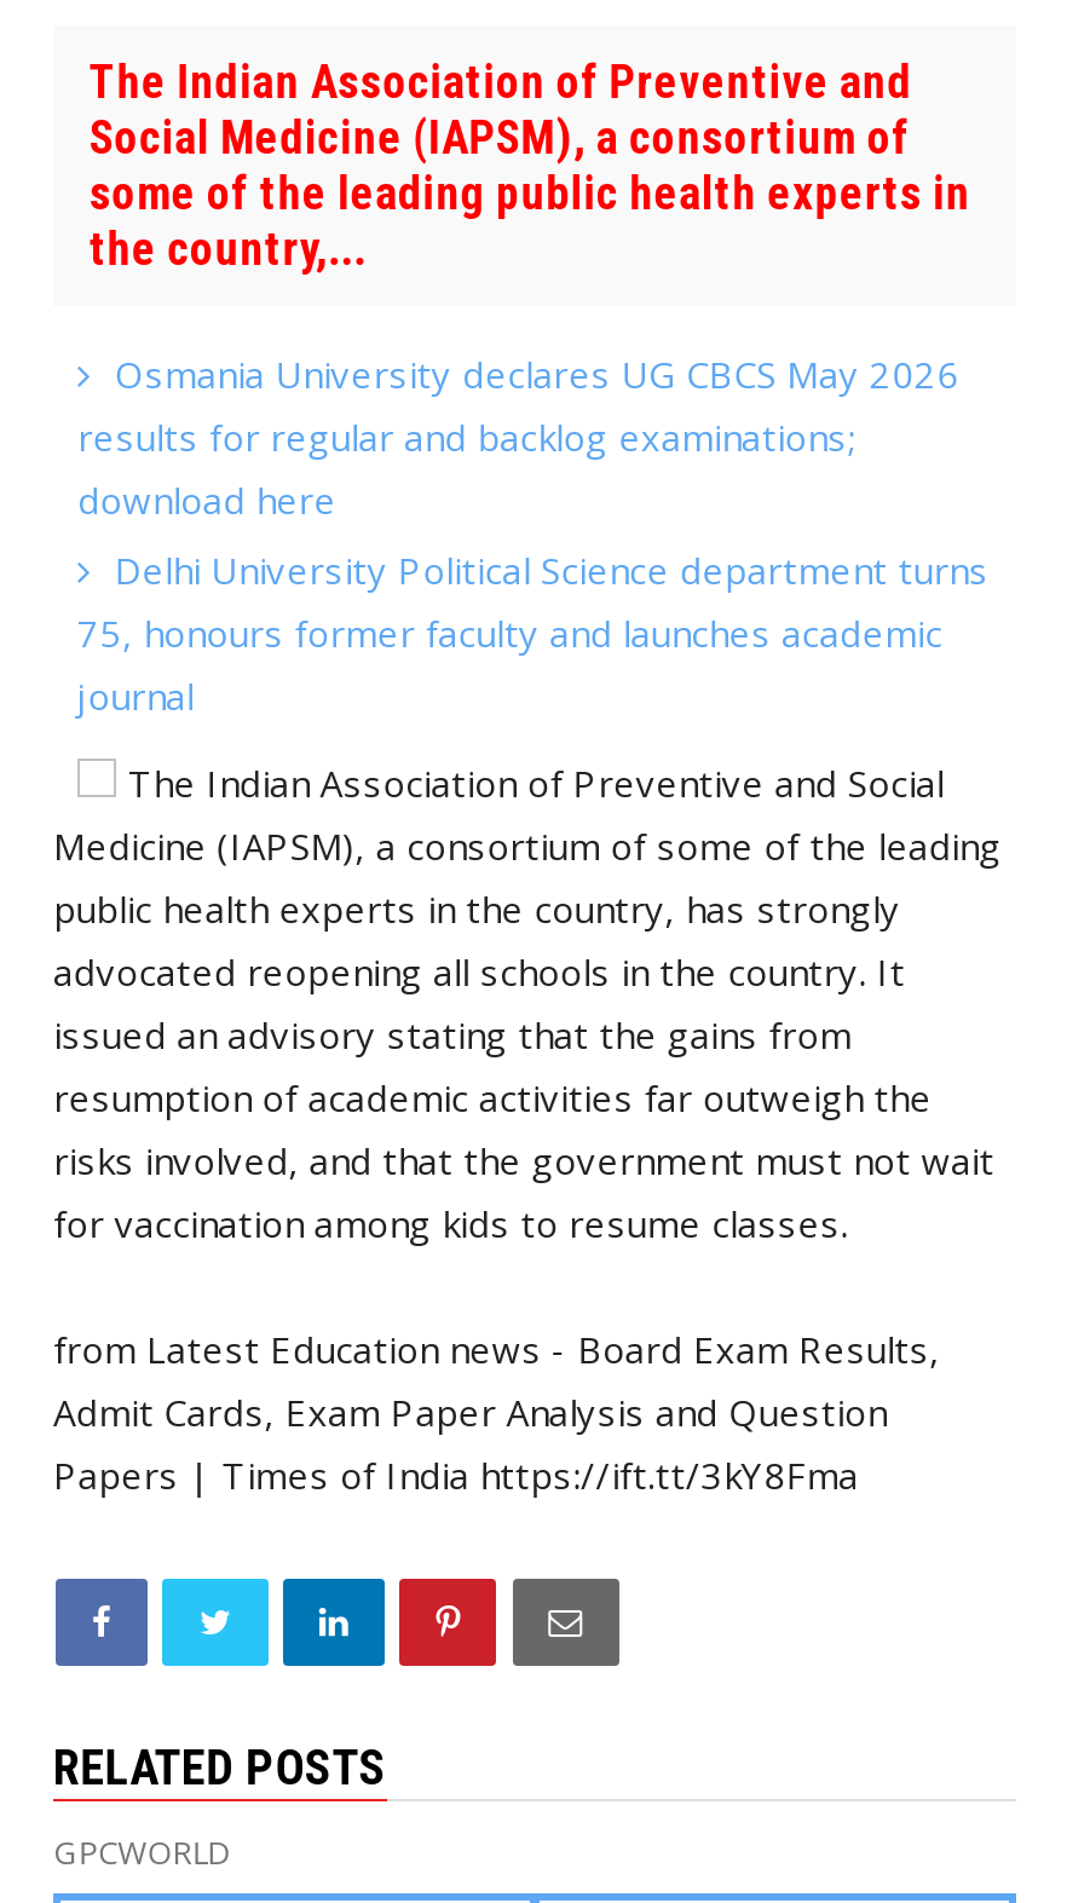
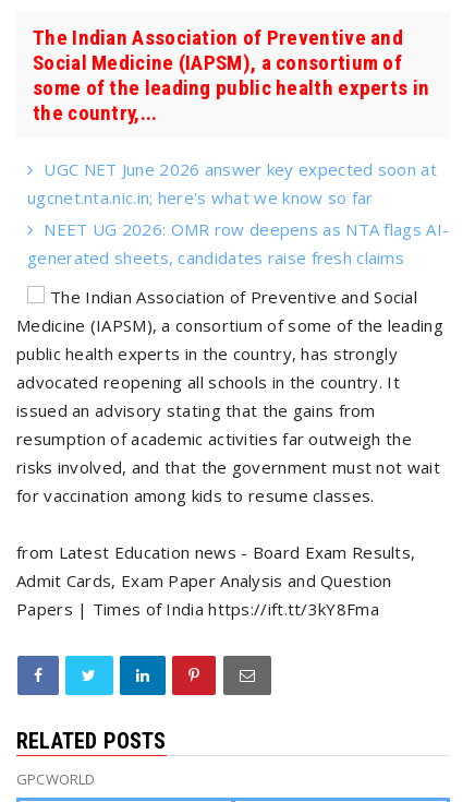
- Osmania University declares UG CBCS May 2026
- results for regular and backlog examinations;
- download here
- Delhi University Political Science department turns
- 75, honours former faculty and launches academic
- journal
+ UGC NET June 2026 answer key expected soon at
+ ugcnet.nta.nic.in; here's what we know so far
+ NEET UG 2026: OMR row deepens as NTA flags AI-
+ generated sheets, candidates raise fresh claims
